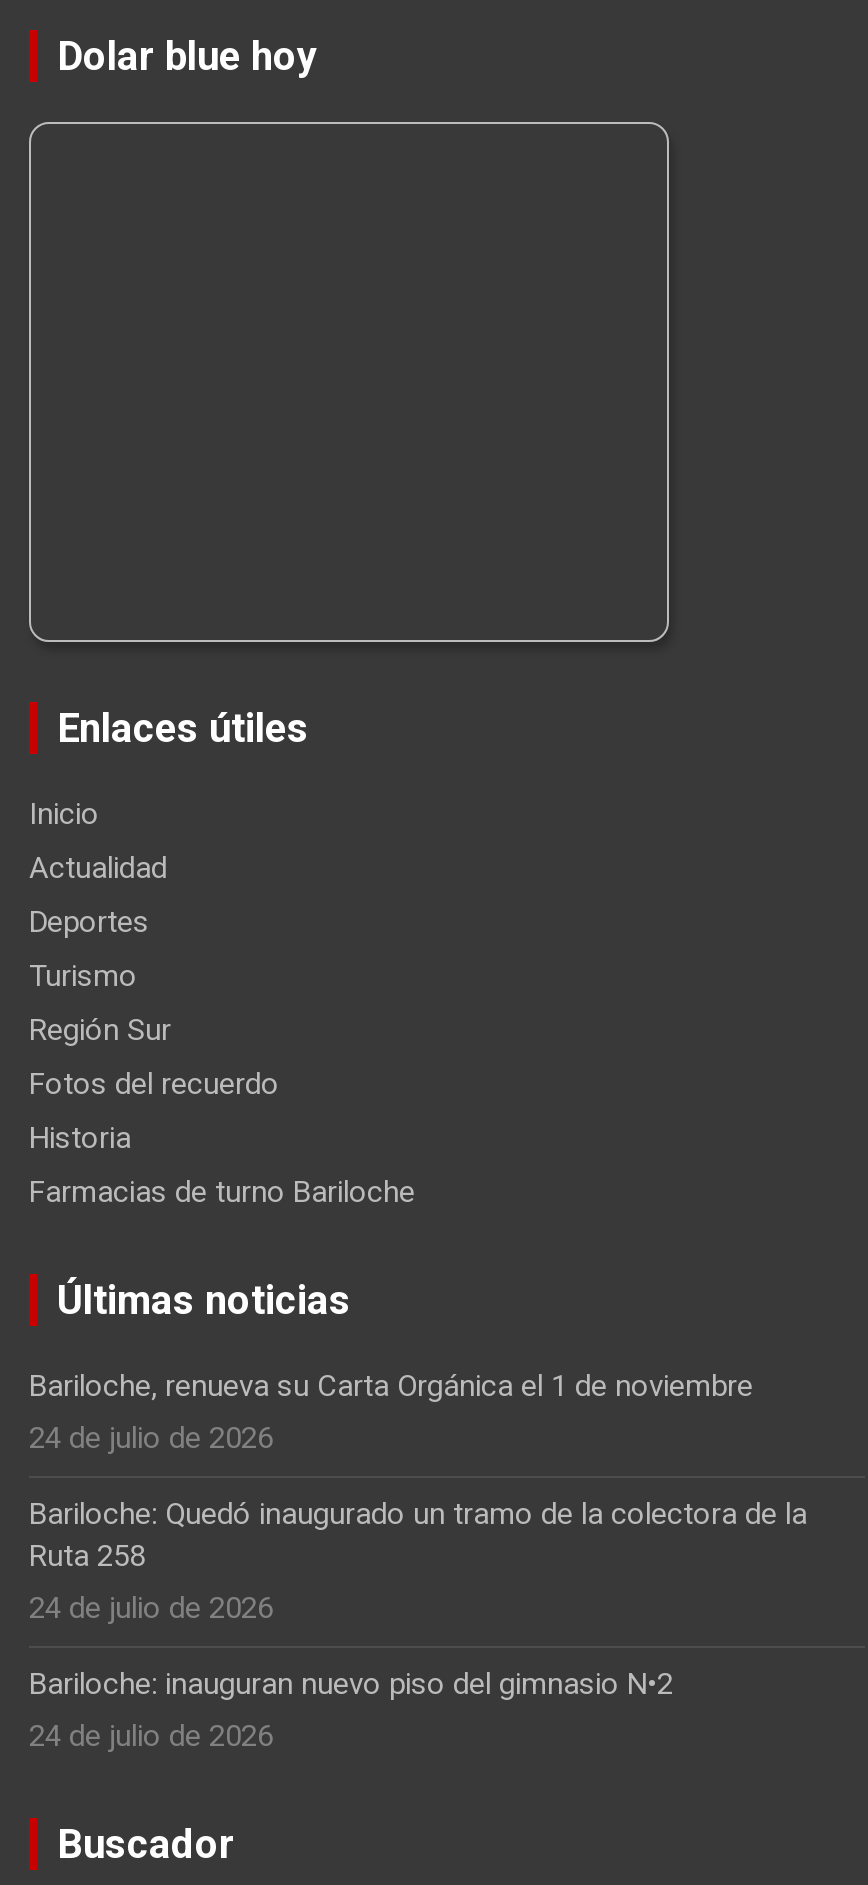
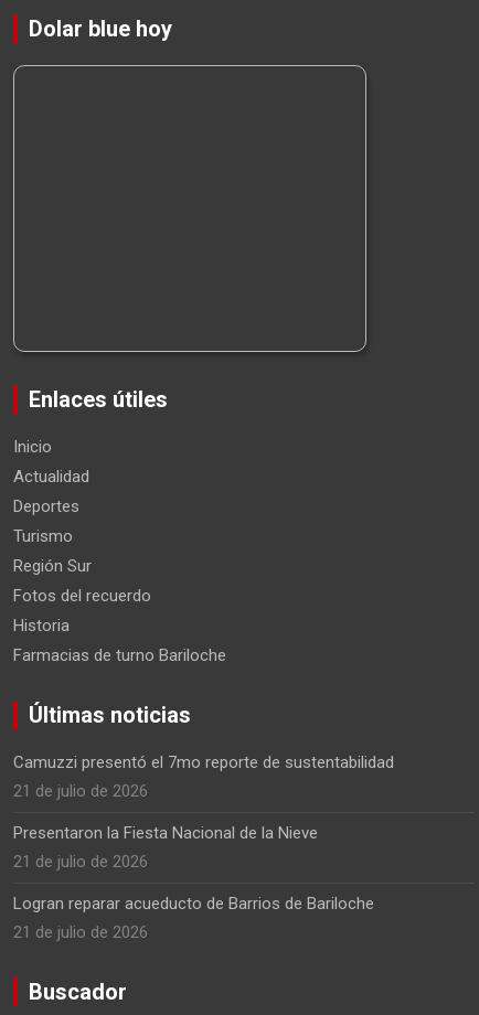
- Bariloche, renueva su Carta Orgánica el 1 de noviembre
- 24 de julio de 2026
+ Camuzzi presentó el 7mo reporte de sustentabilidad
+ 21 de julio de 2026

- Bariloche: Quedó inaugurado un tramo de la colectora de la
- Ruta 258
- 24 de julio de 2026
+ Presentaron la Fiesta Nacional de la Nieve
+ 21 de julio de 2026

- Bariloche: inauguran nuevo piso del gimnasio N•2
- 24 de julio de 2026
+ Logran reparar acueducto de Barrios de Bariloche
+ 21 de julio de 2026
